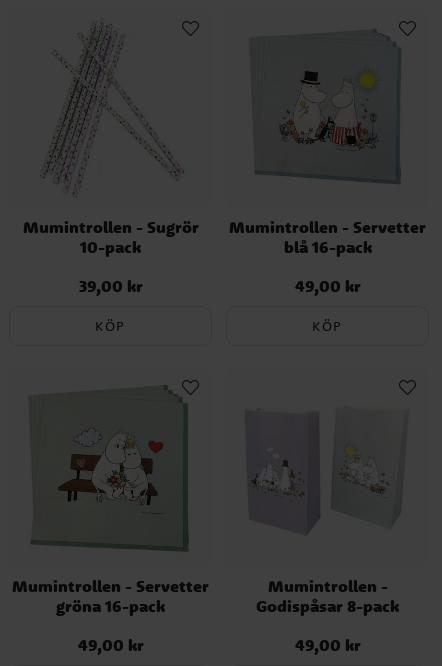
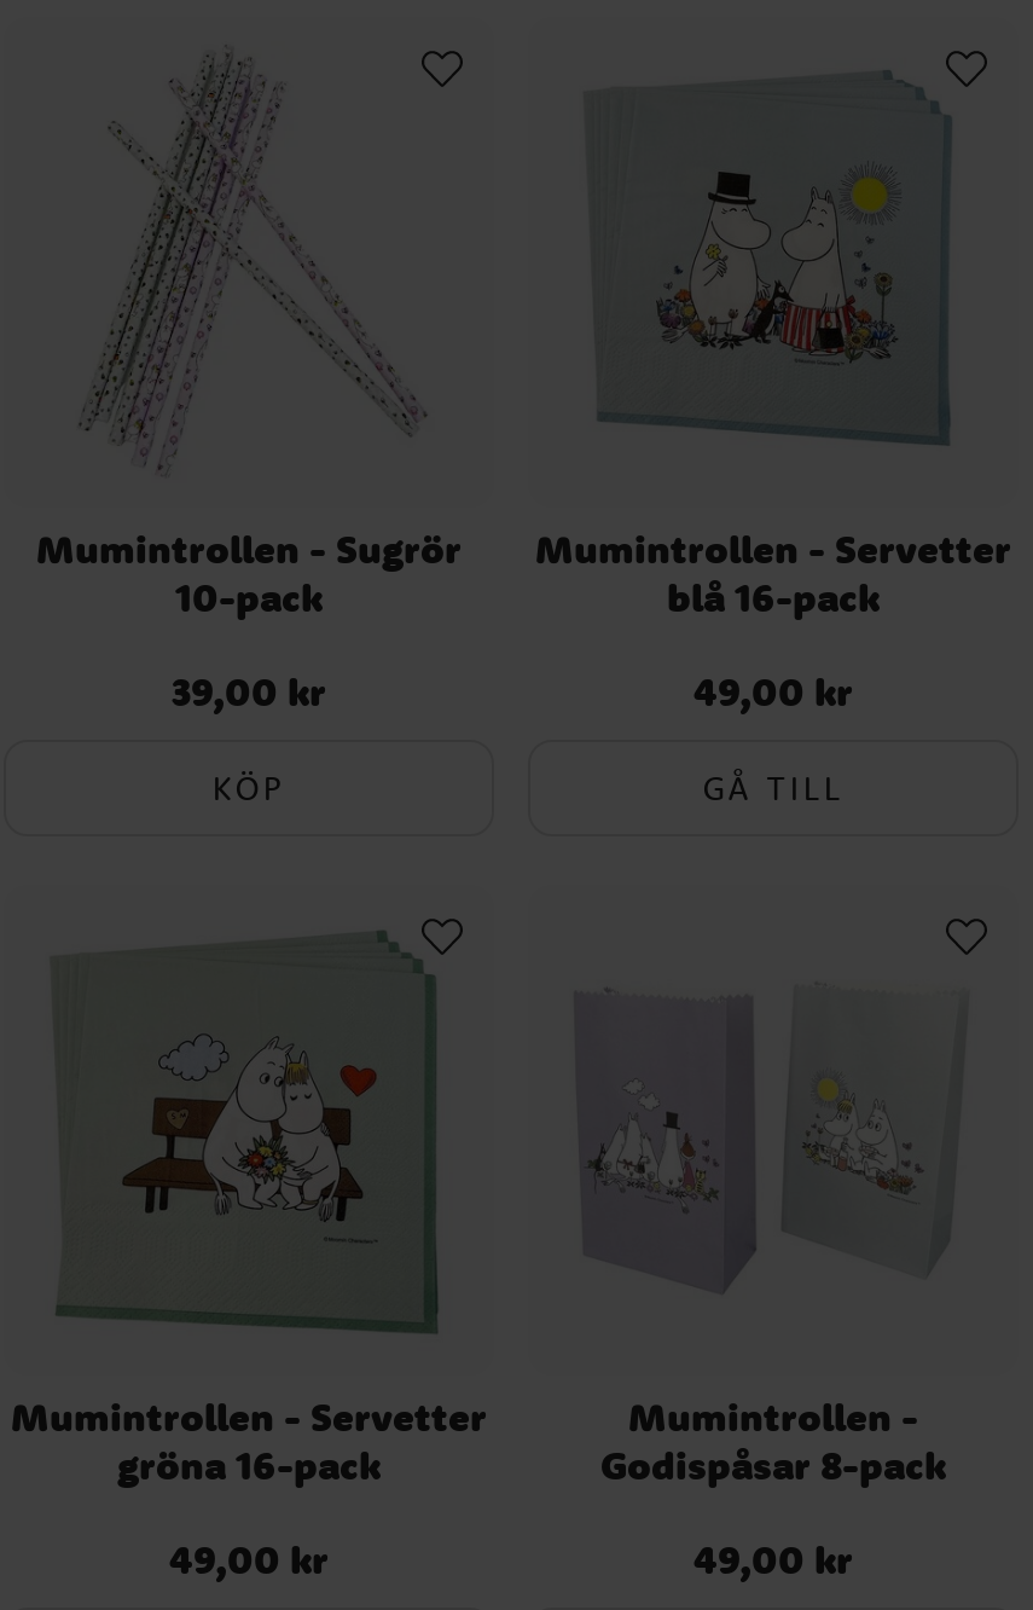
- KÖP
+ GÅ TILL
